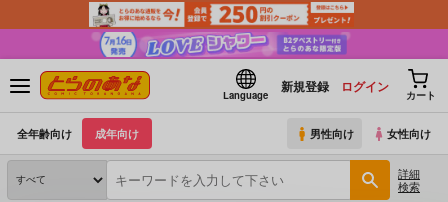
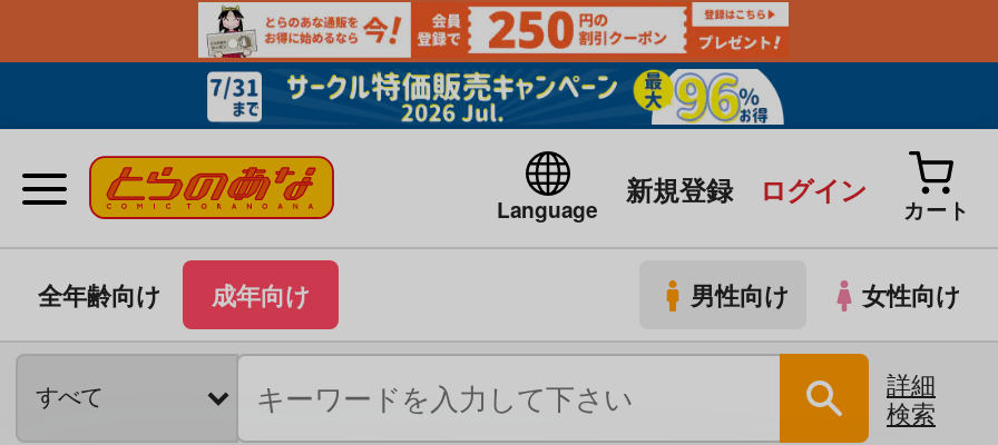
- [image]
+ [image]
